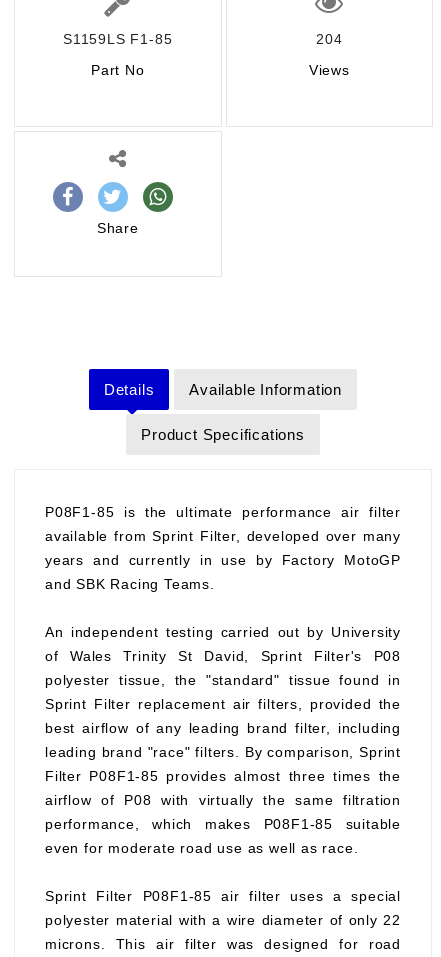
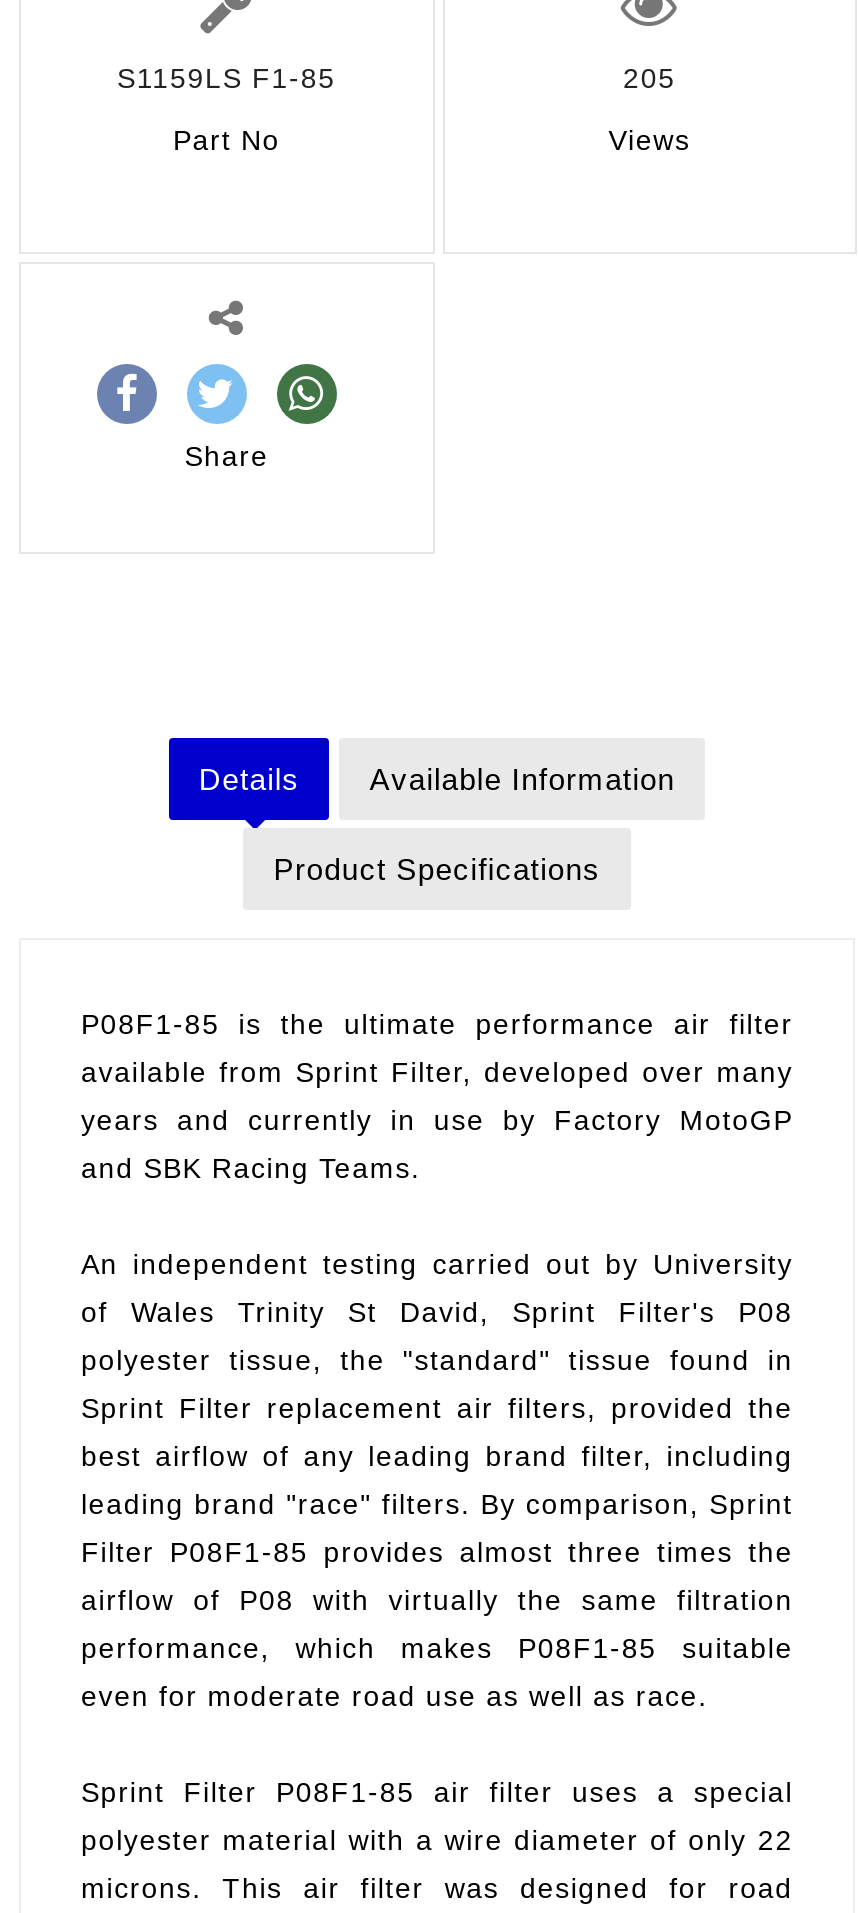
- 204
+ 205
